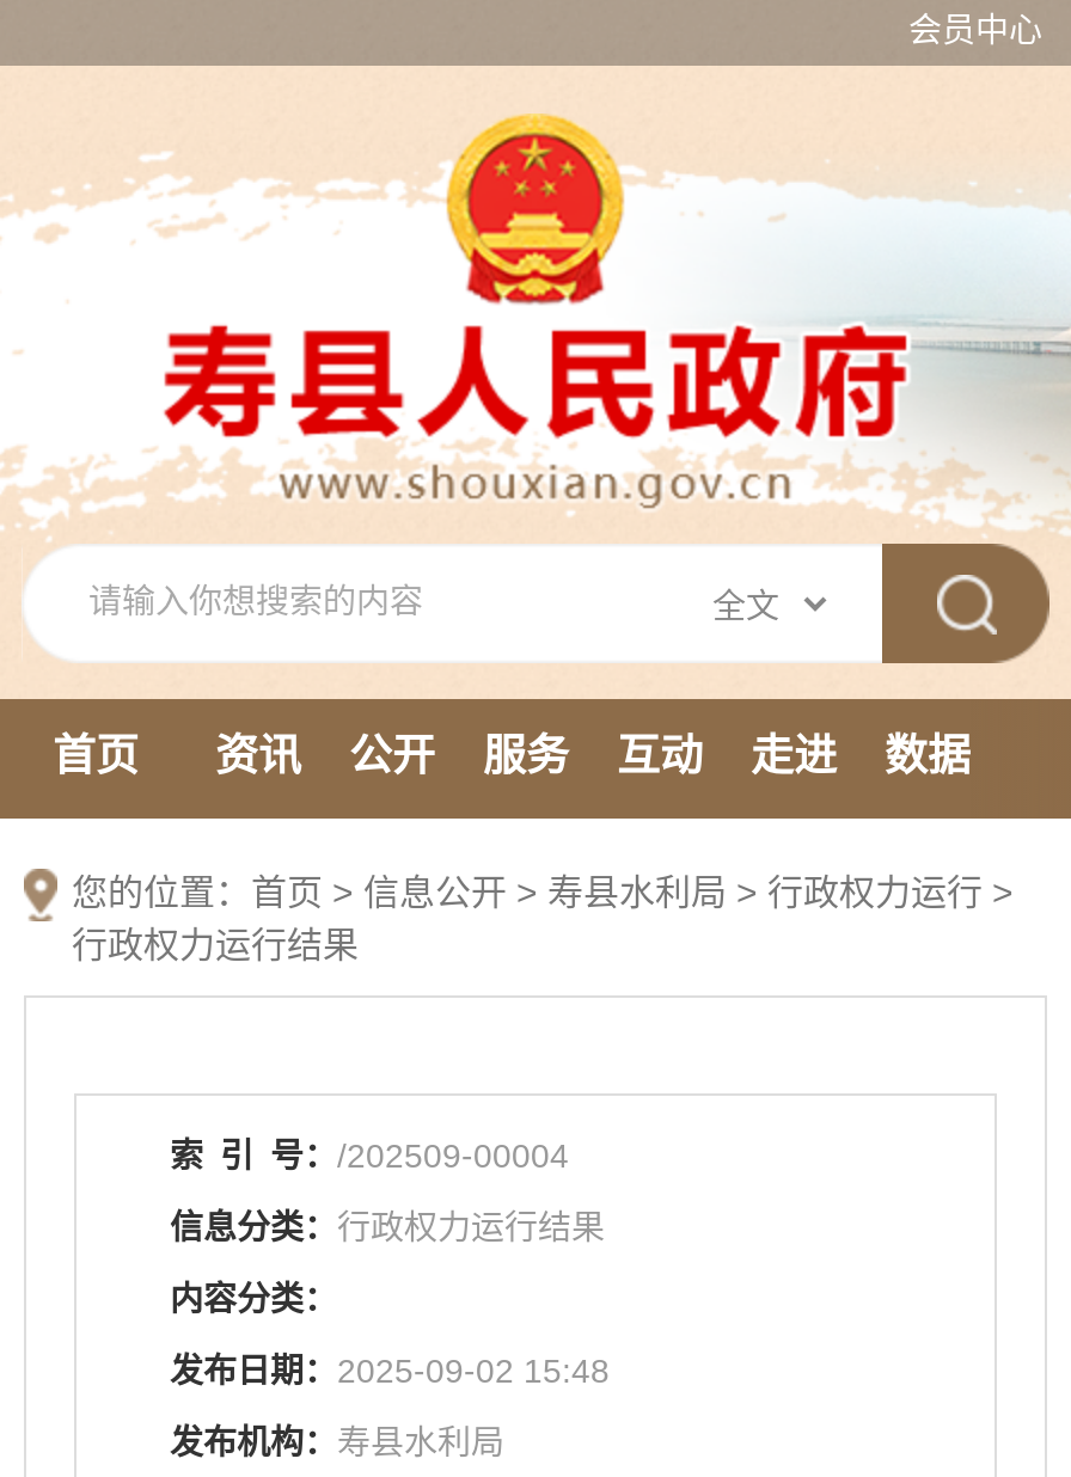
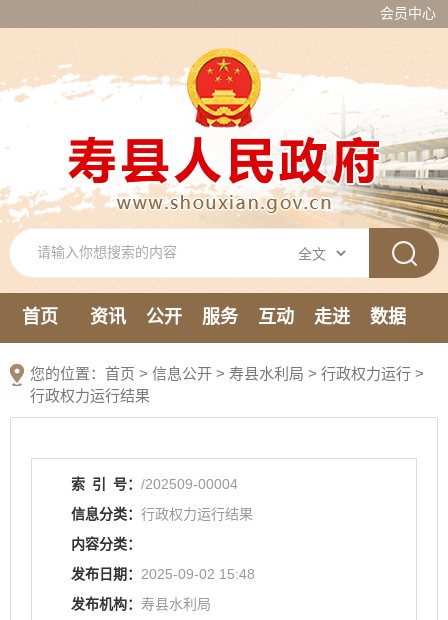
- [image]
+ [image]
